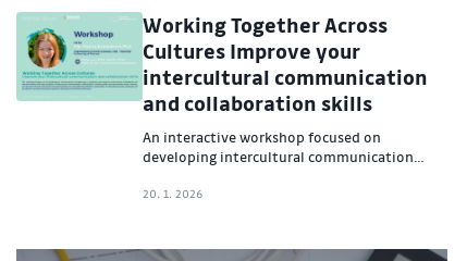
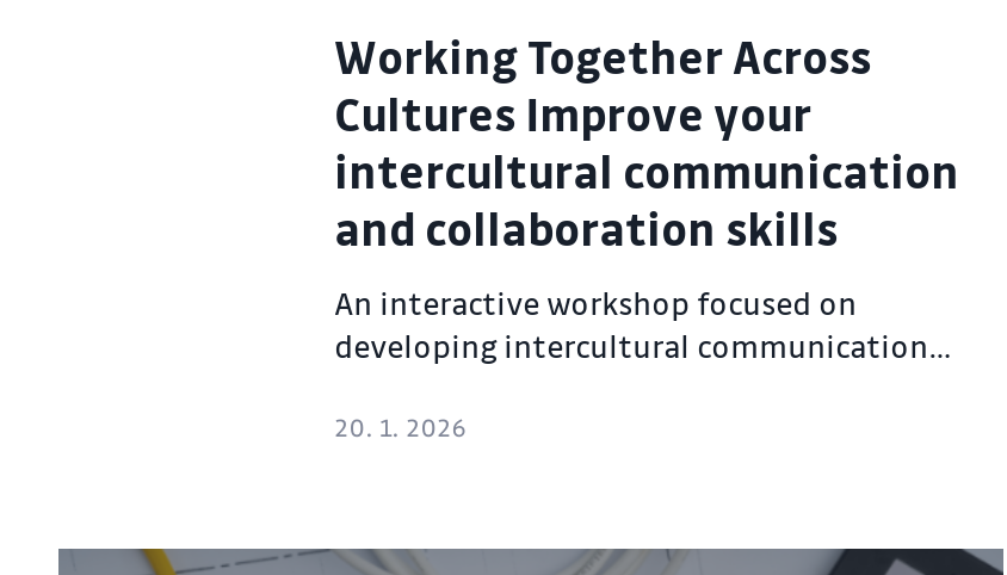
- [image]
